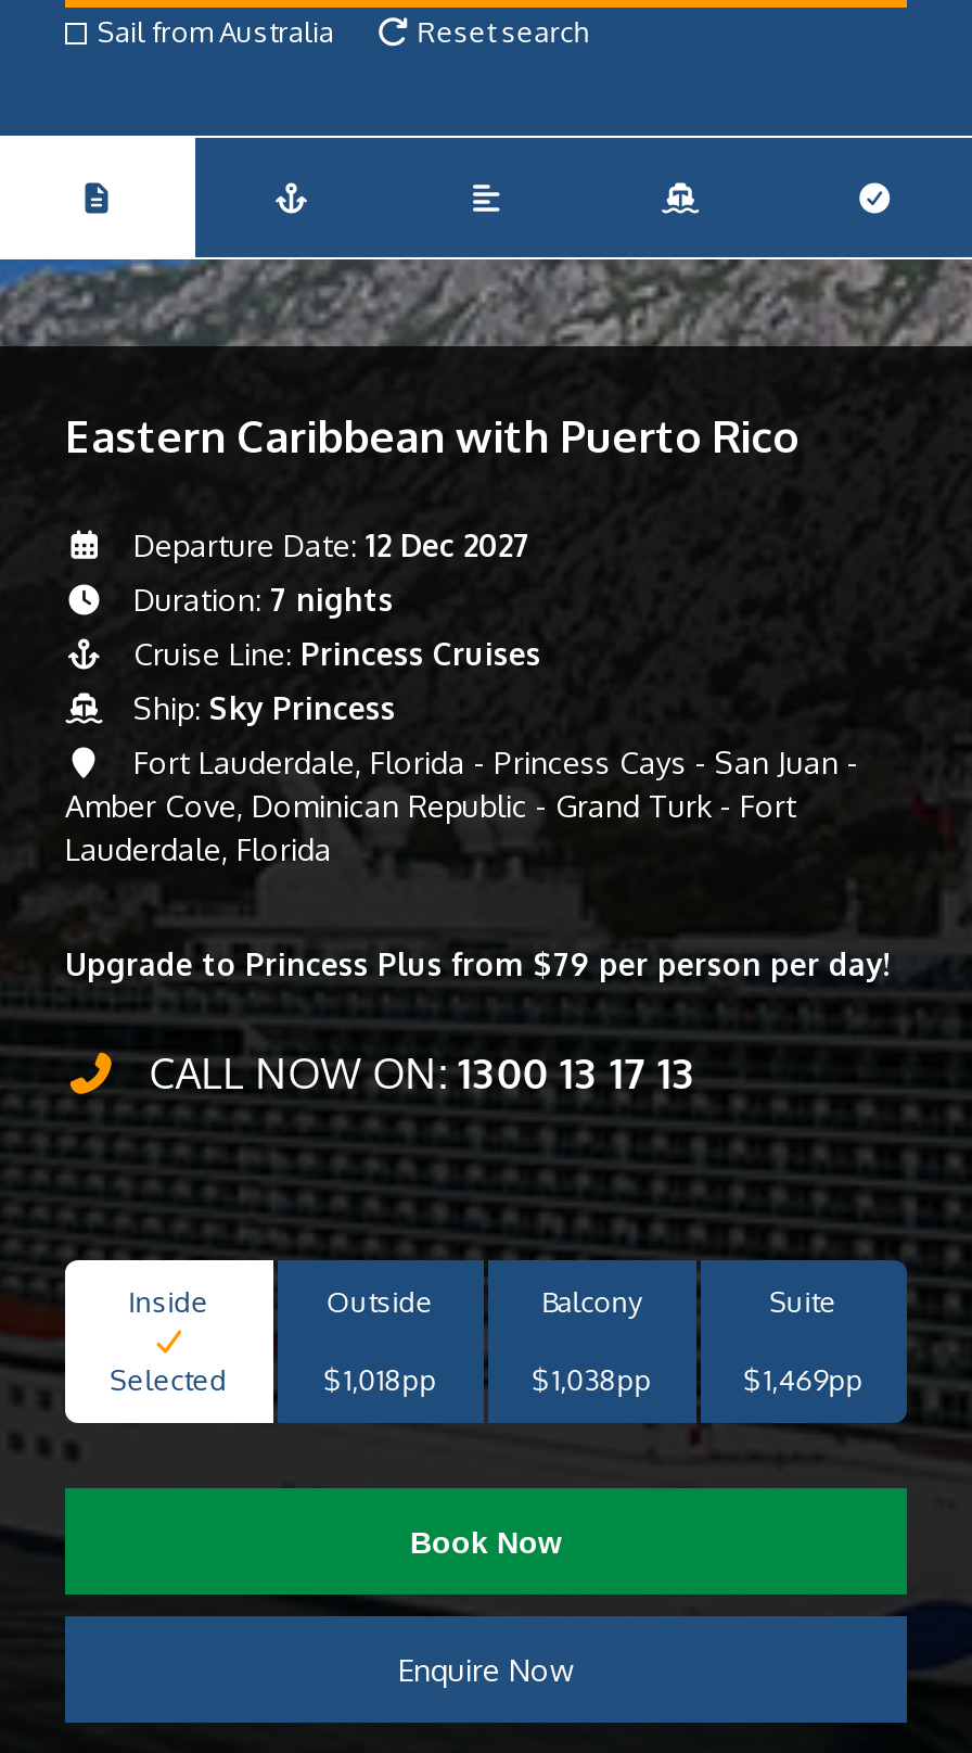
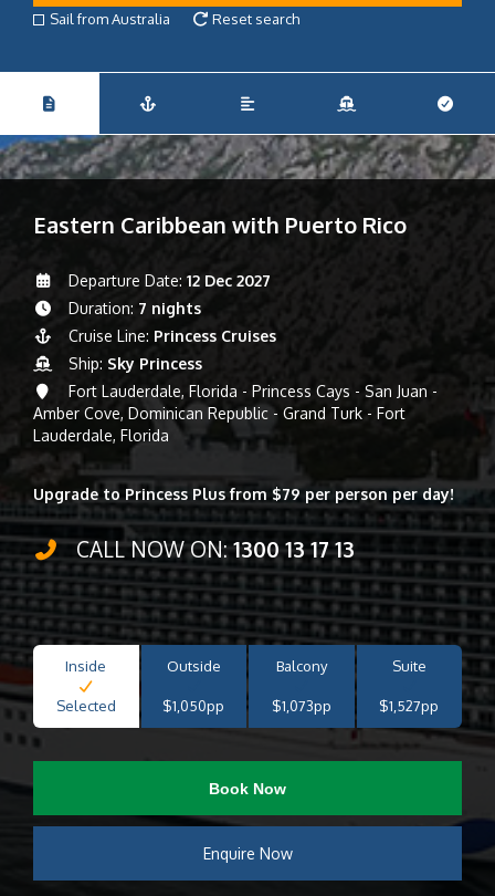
- $1,018pp
+ $1,050pp

- $1,038pp
+ $1,073pp

- $1,469pp
+ $1,527pp
